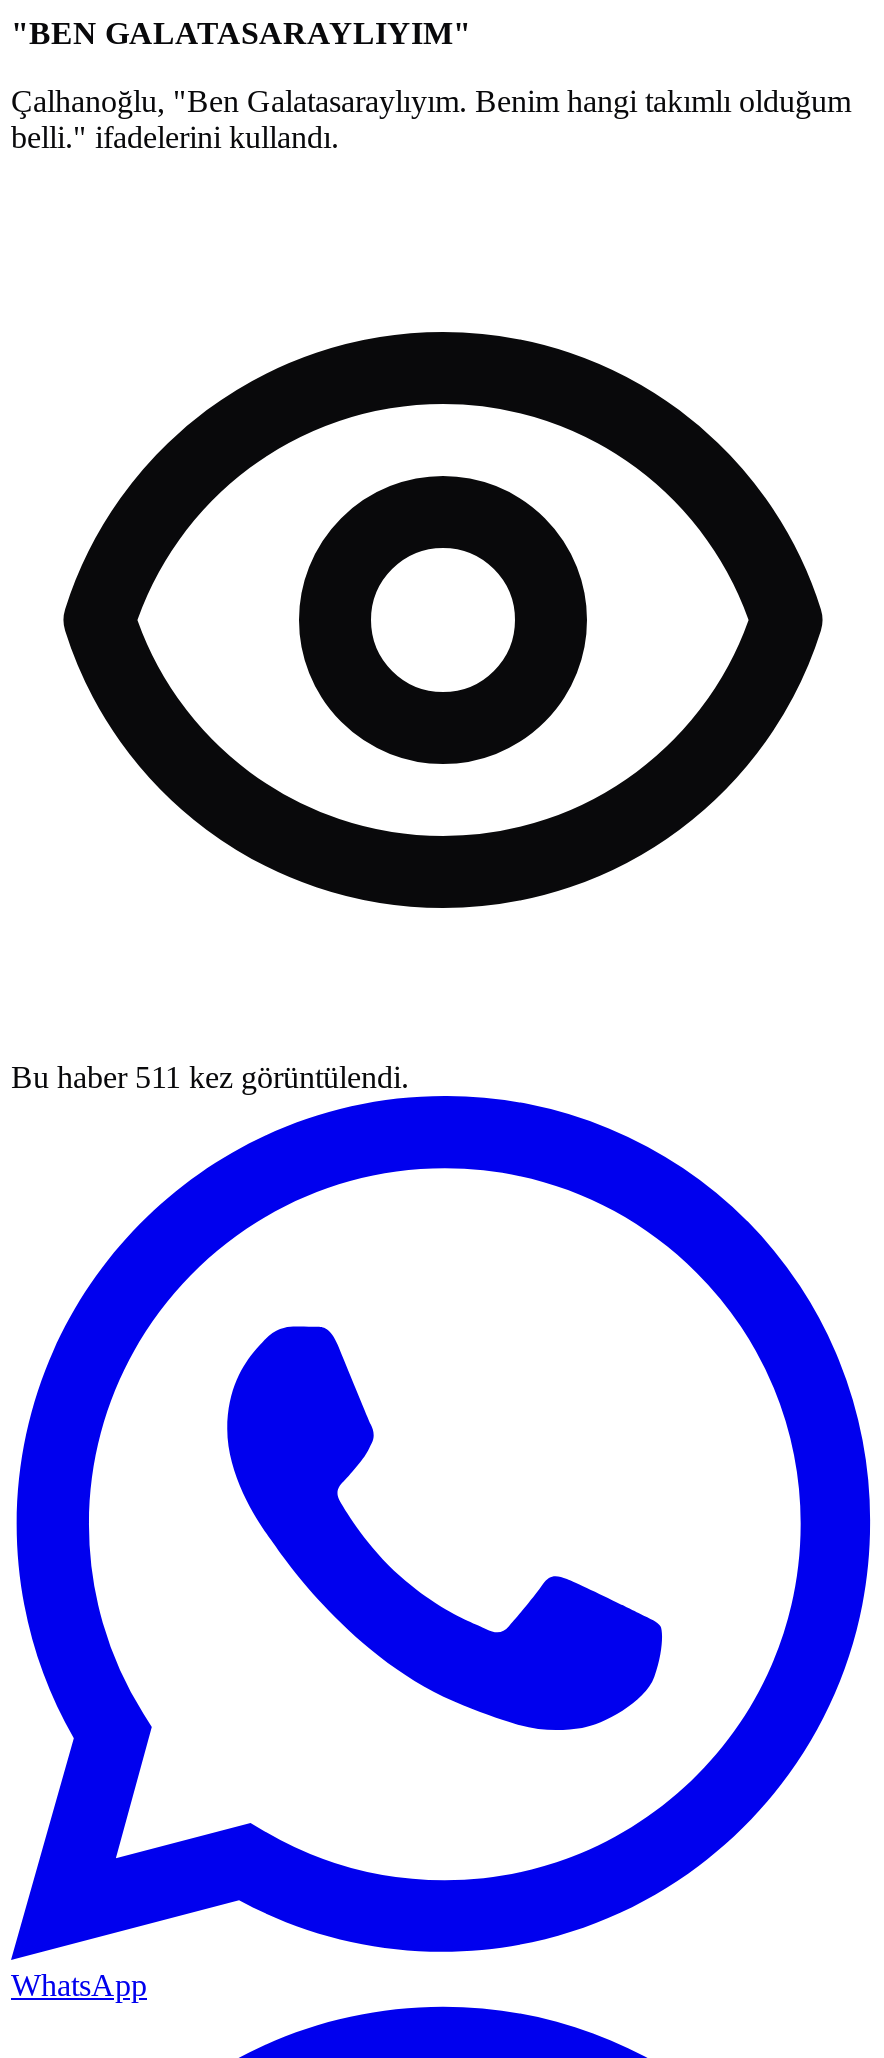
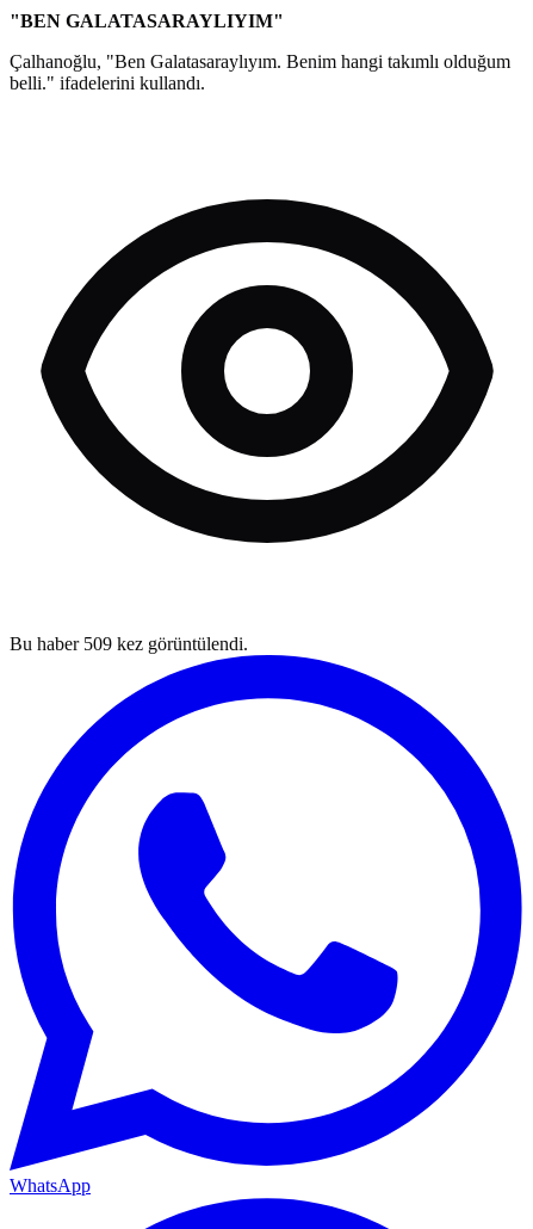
- Bu haber 511 kez görüntülendi.
+ Bu haber 509 kez görüntülendi.
